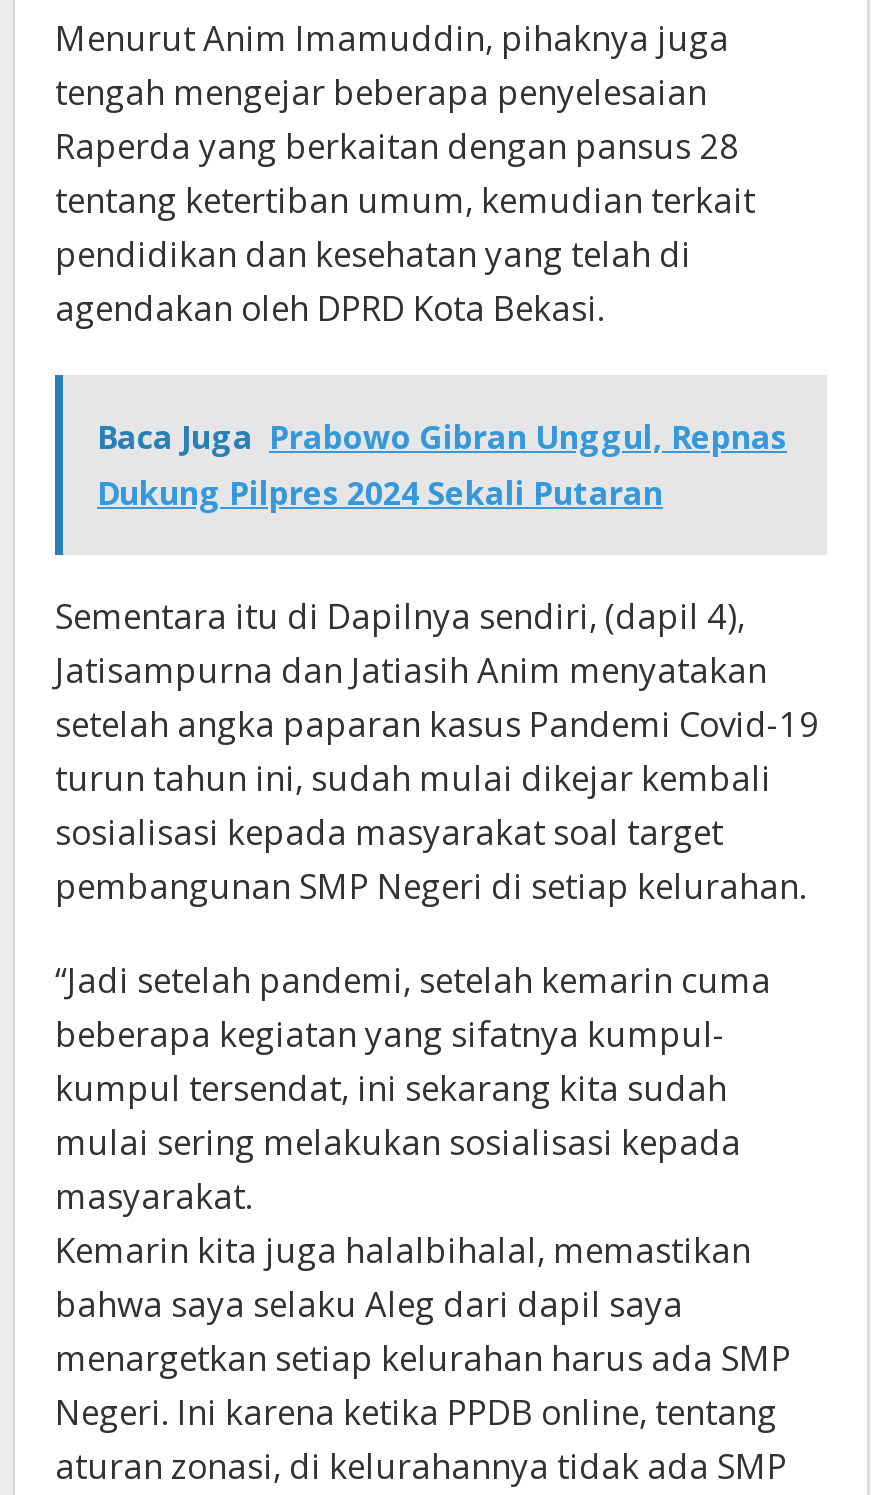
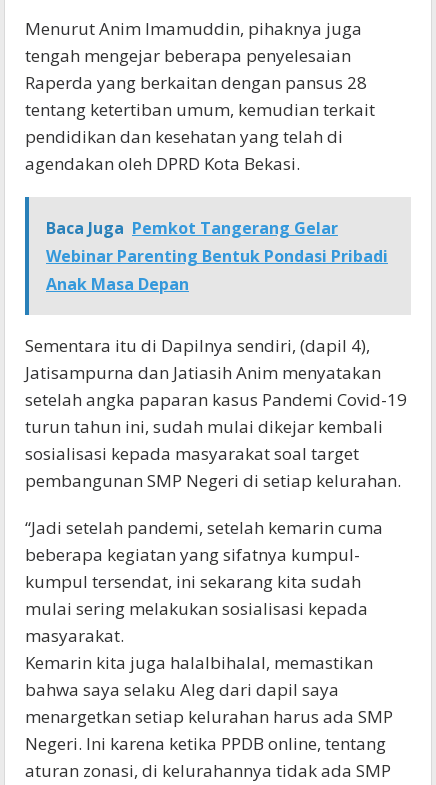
- Baca Juga Prabowo Gibran Unggul, Repnas
- Dukung Pilpres 2024 Sekali Putaran
+ Baca Juga Pemkot Tangerang Gelar
+ Webinar Parenting Bentuk Pondasi Pribadi
+ Anak Masa Depan
